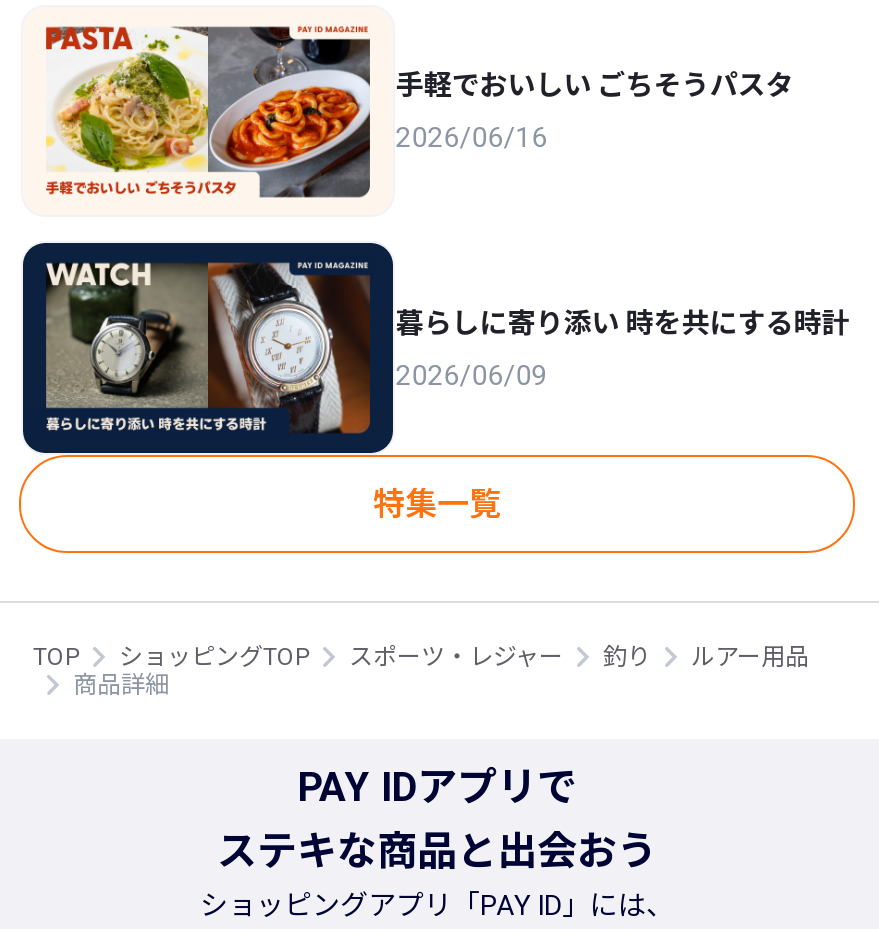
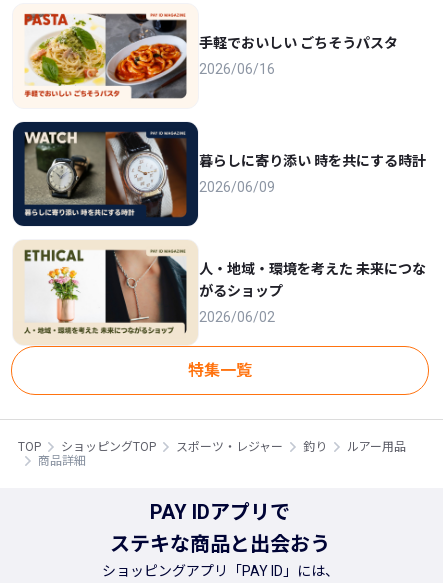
+ [image]
+ 人・地域・環境を考えた 未来につな
+ がるショップ
+ 2026/06/02
